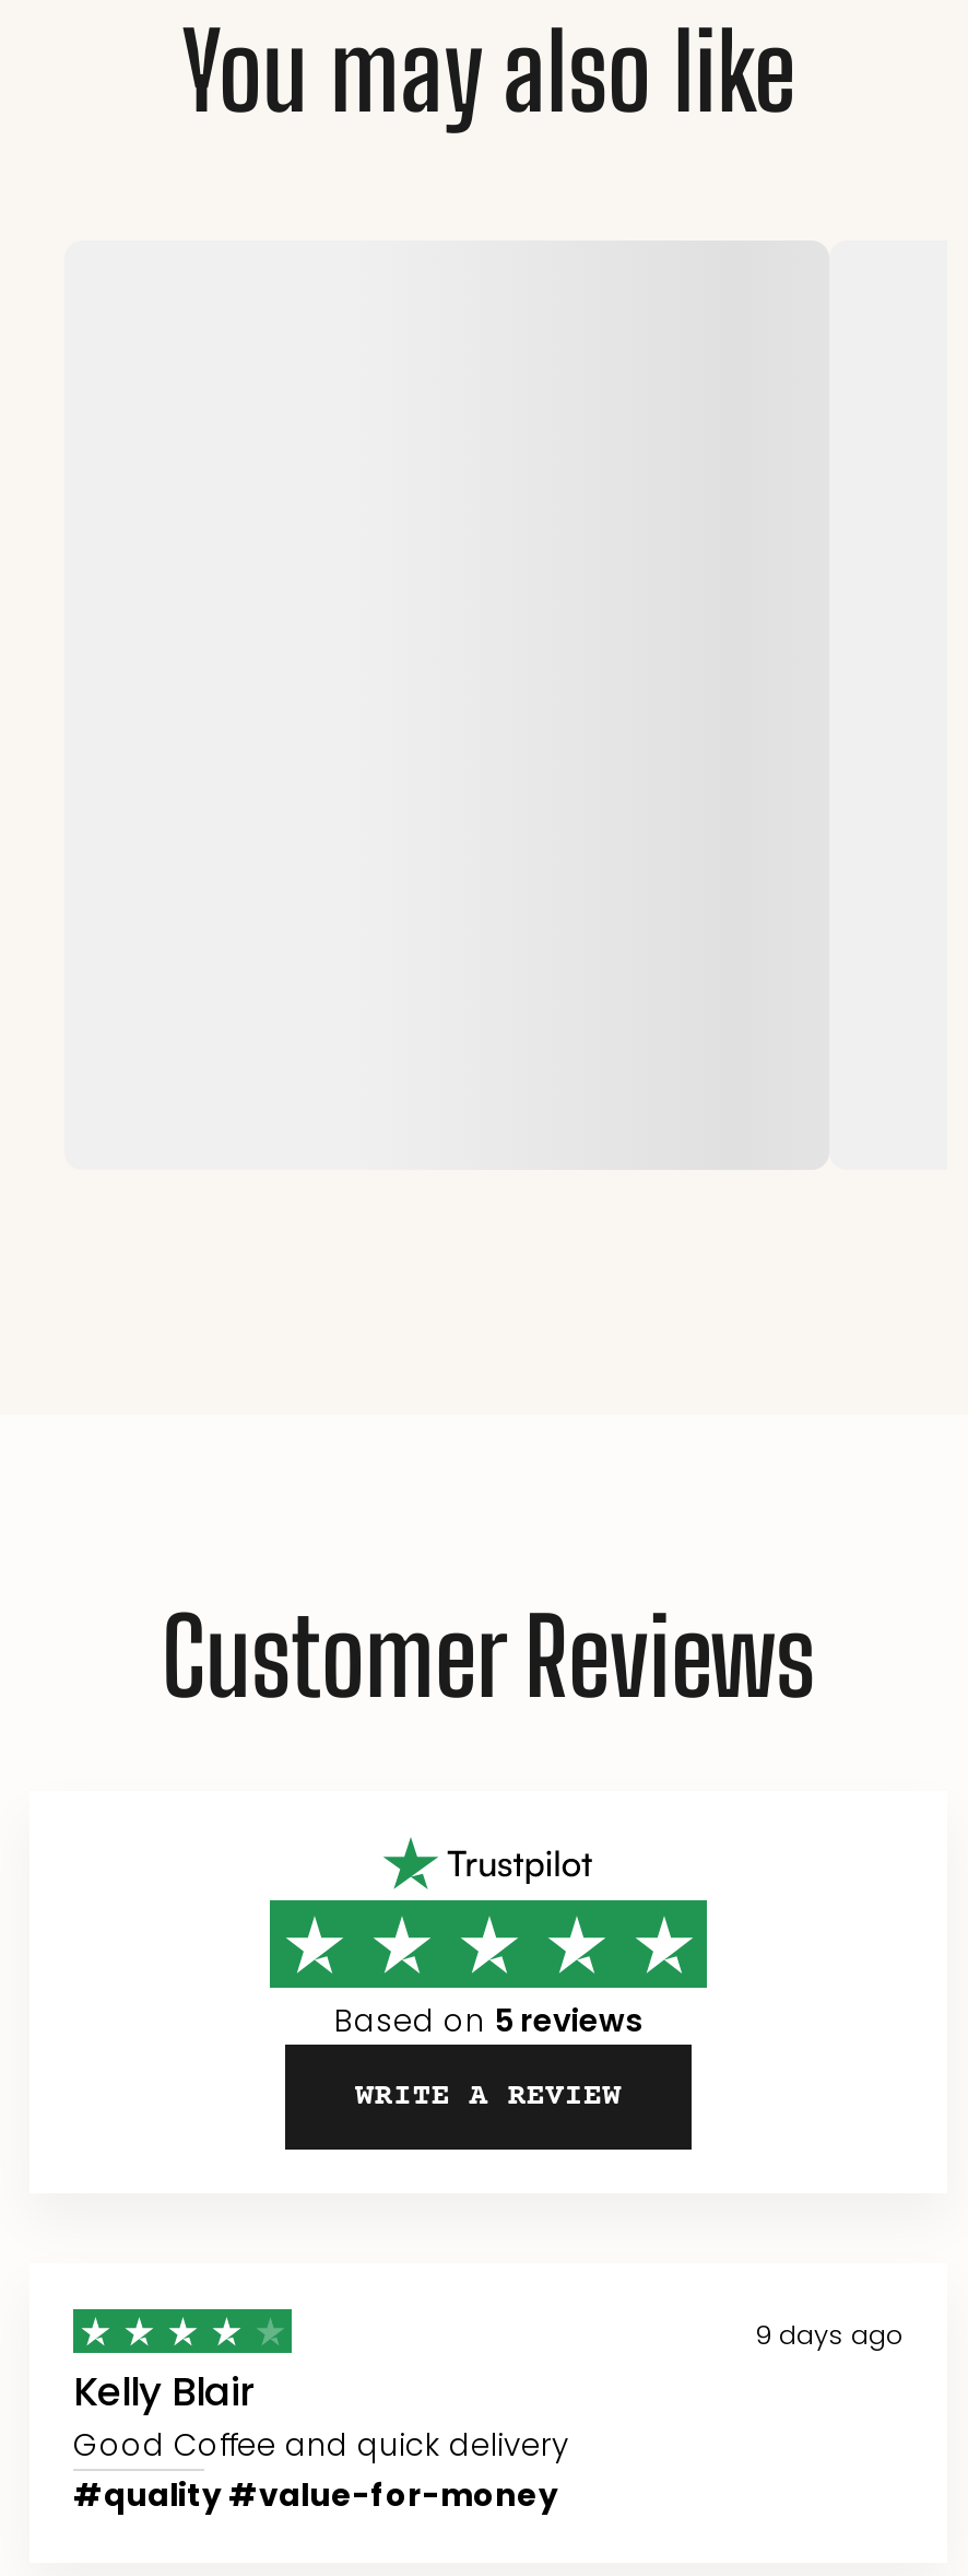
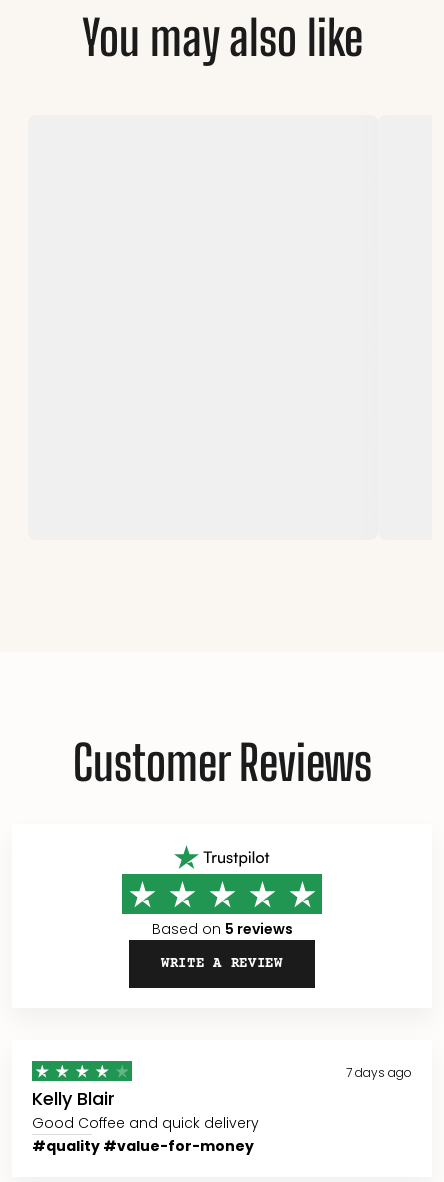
- 9 days ago
+ 7 days ago
